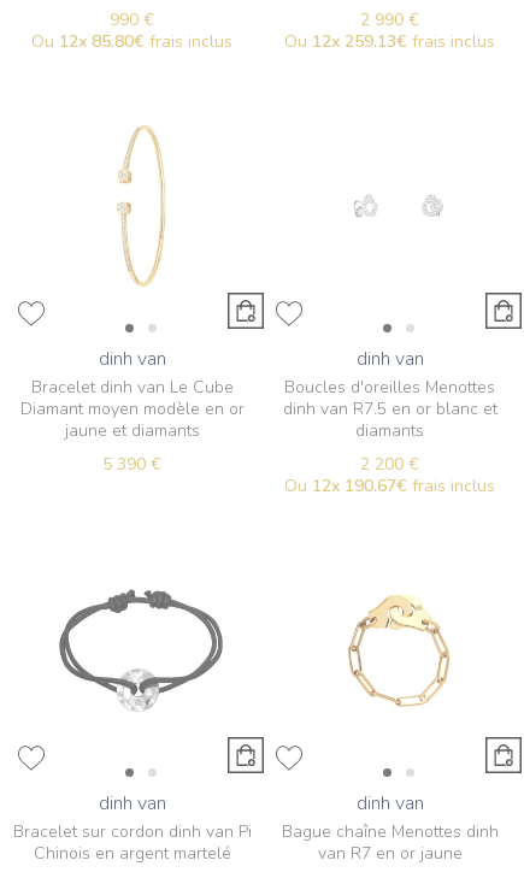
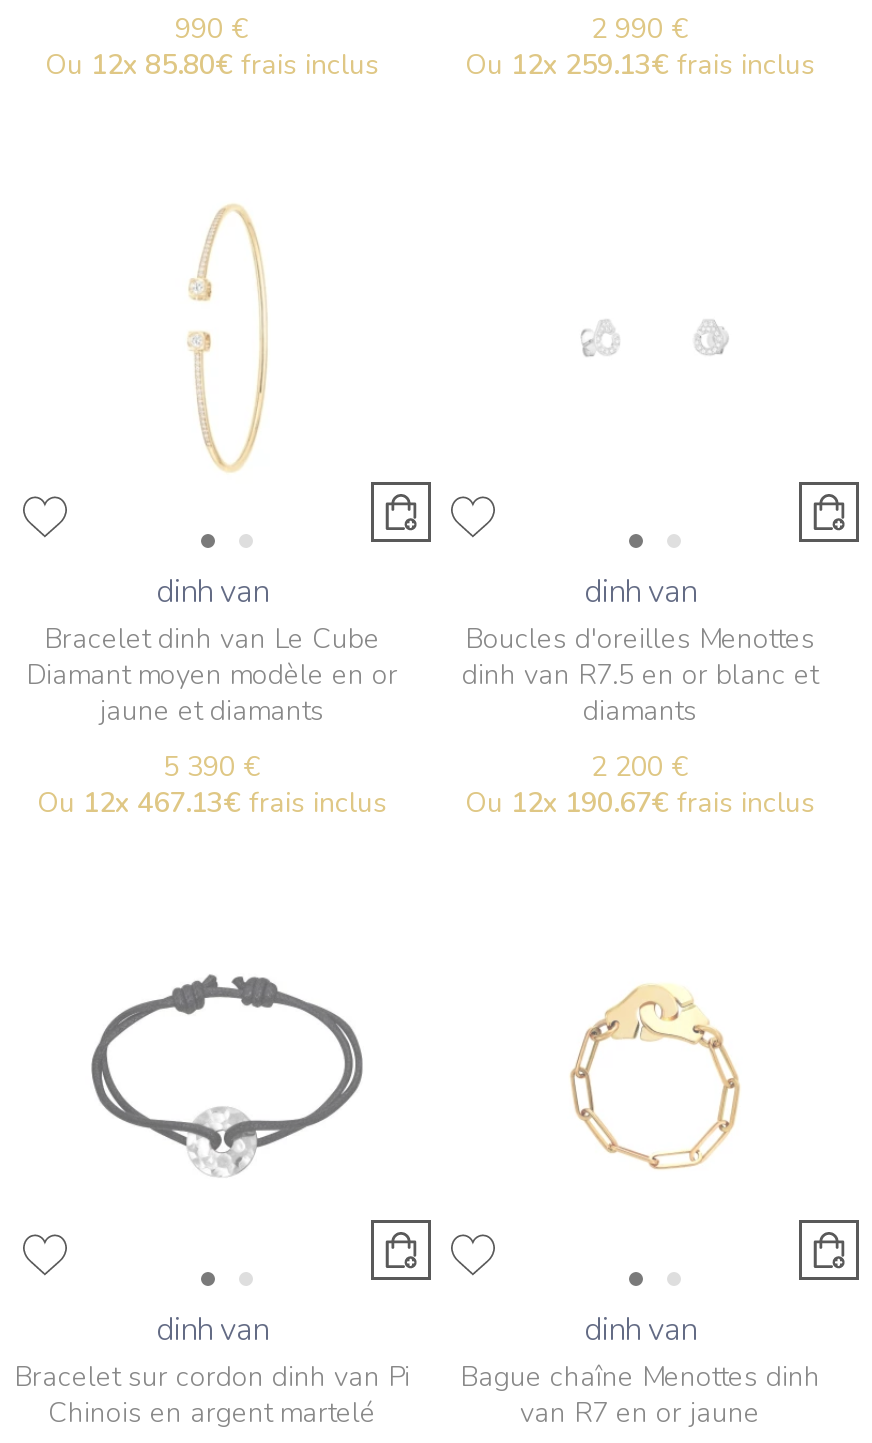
+ Ou 12x 467.13€frais inclus
